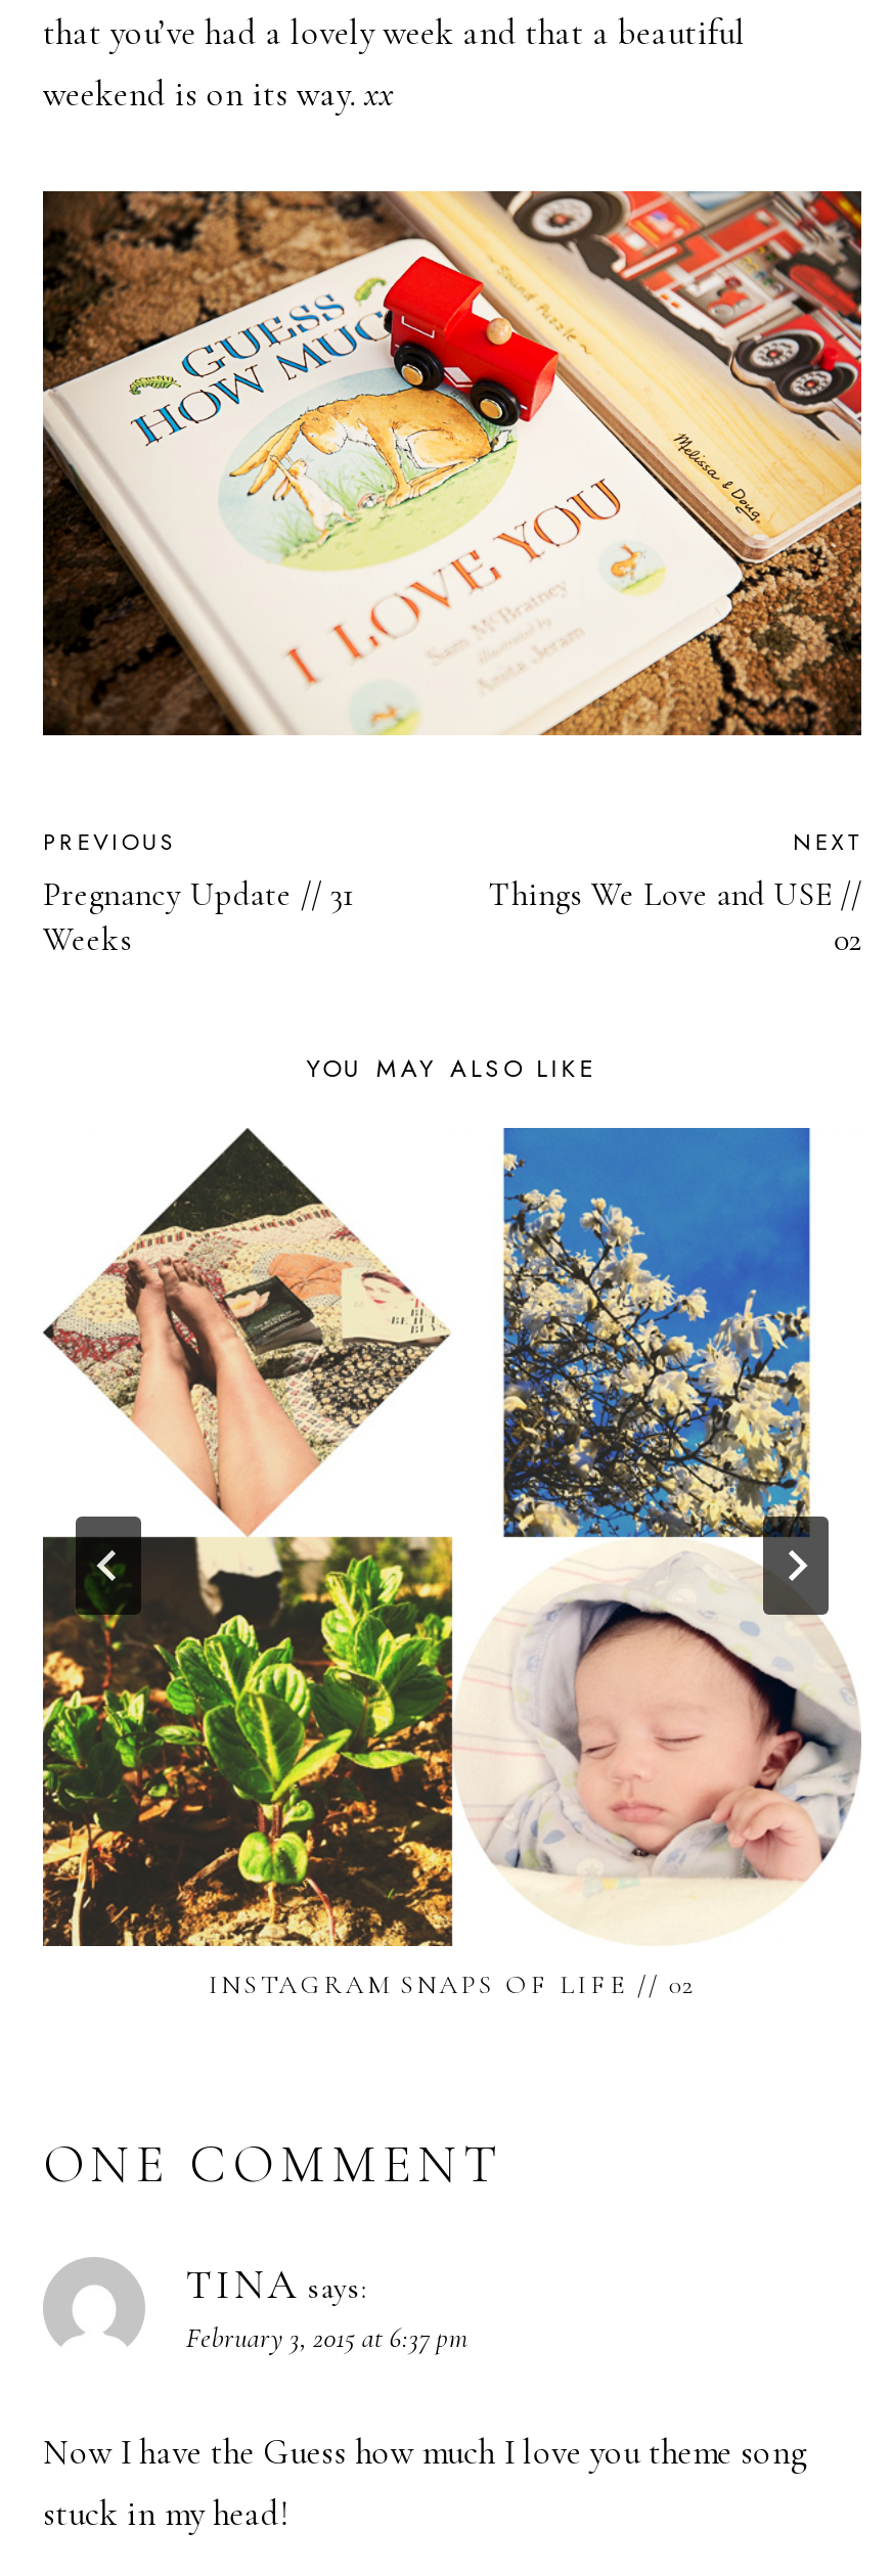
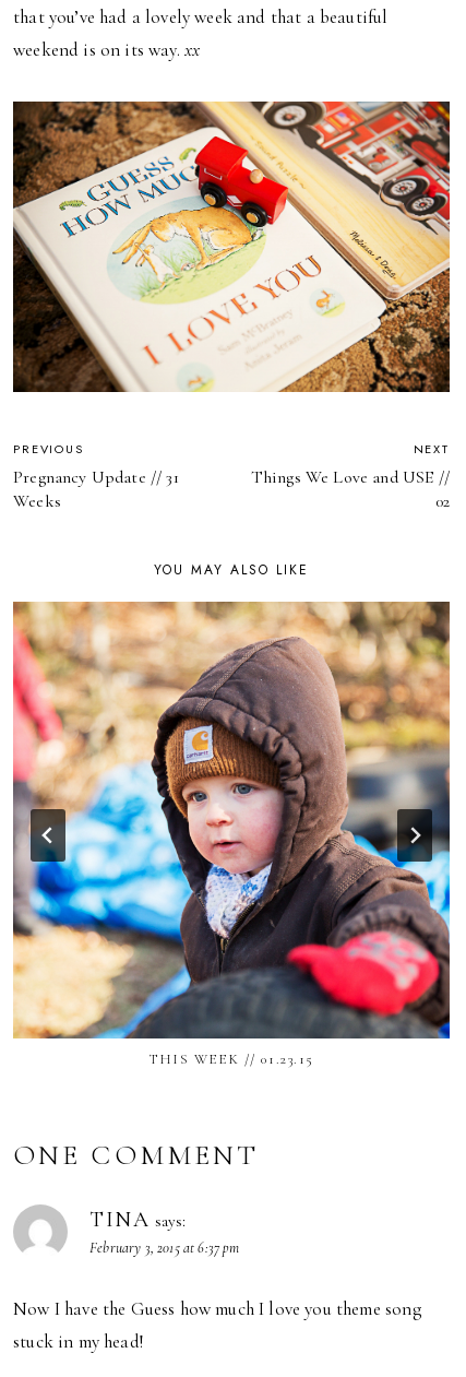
- [image]
- INSTAGRAM SNAPS OF LIFE // 02
+ [image]
+ THIS WEEK // 01.23.15
